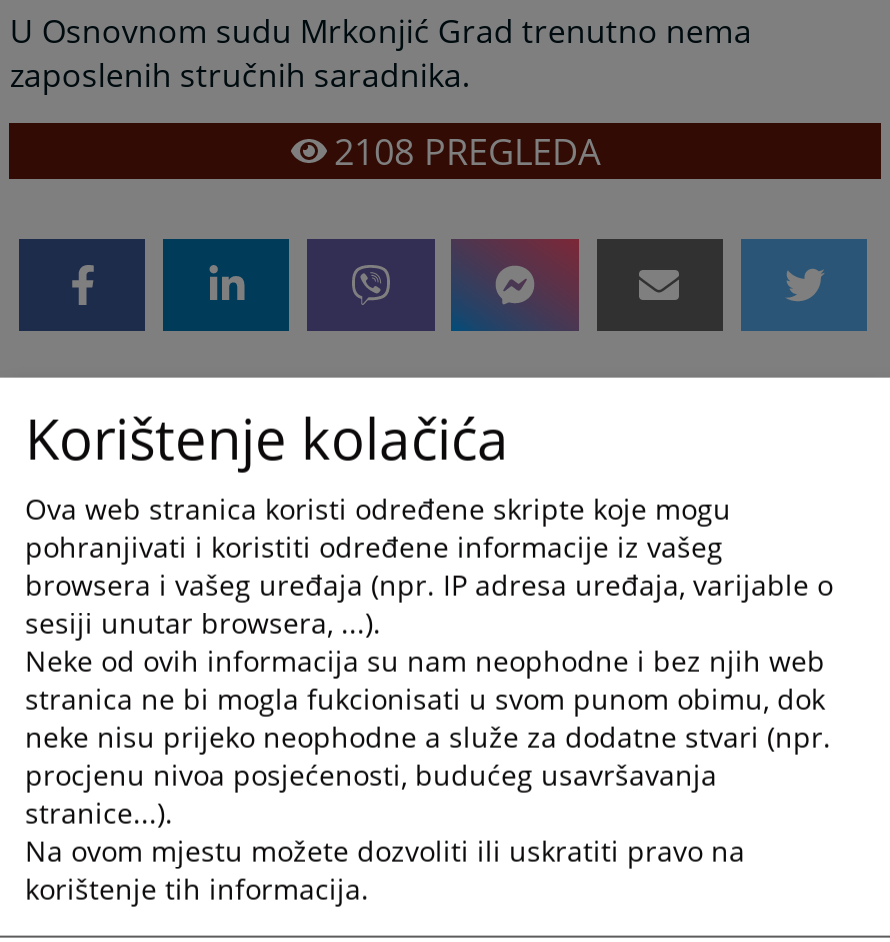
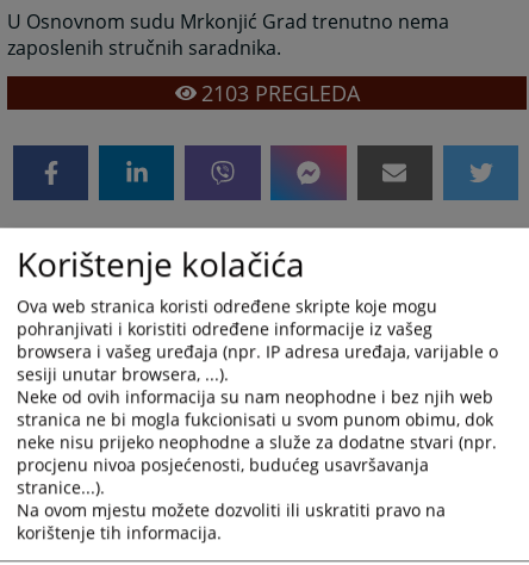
- 2108 PREGLEDA
+ 2103 PREGLEDA
